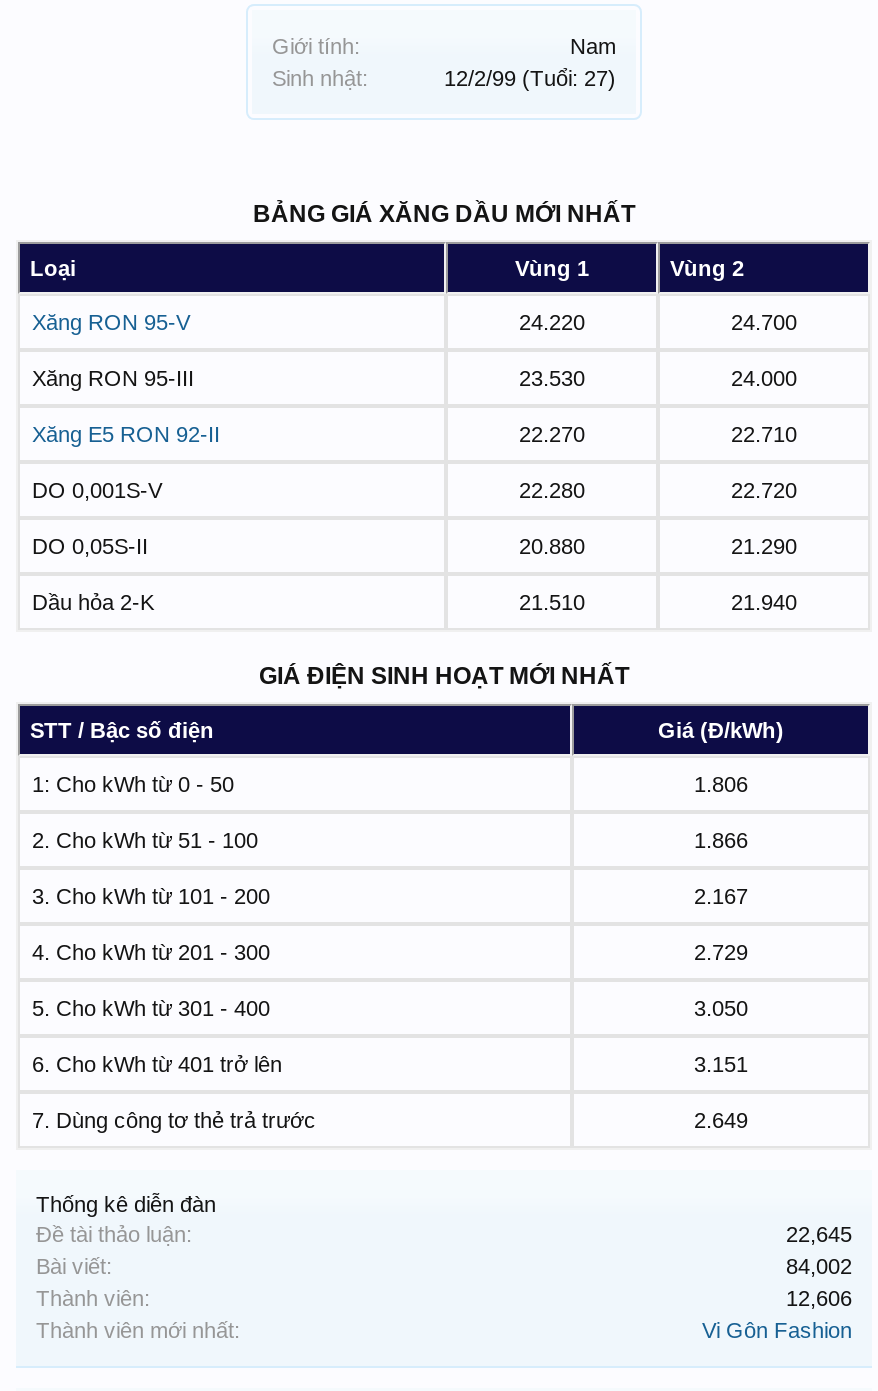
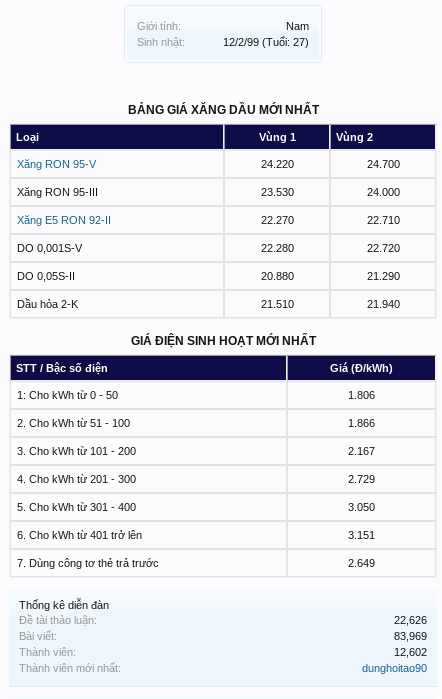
- 22,645
+ 22,626

- 84,002
+ 83,969

- 12,606
+ 12,602

- Vi Gôn Fashion
+ dunghoitao90
